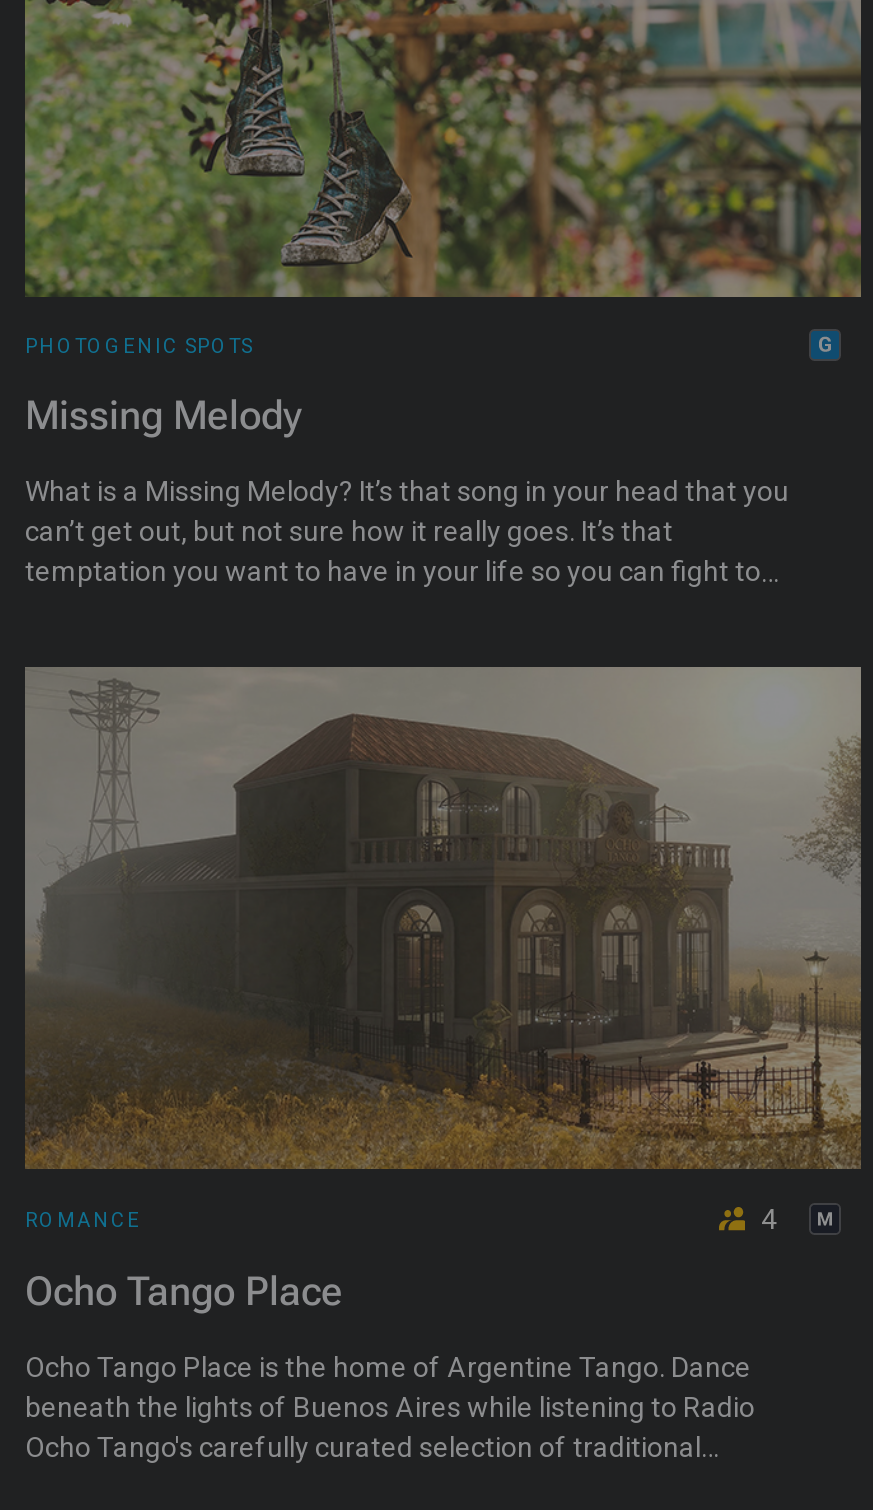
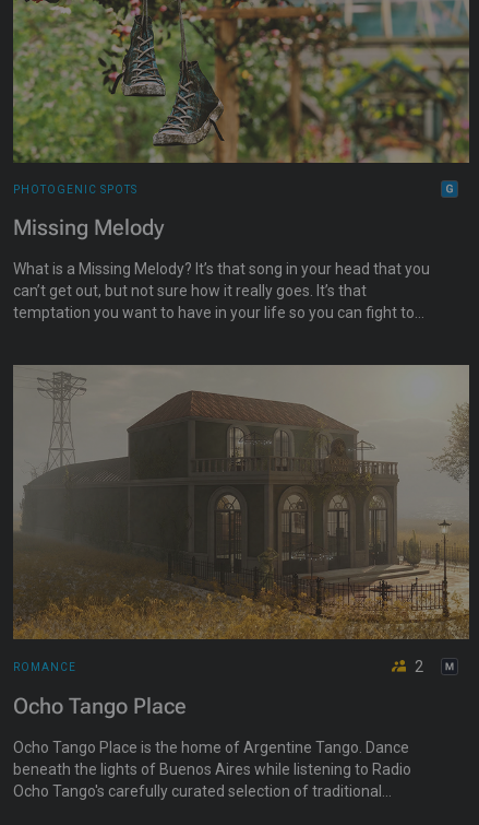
- 4
+ 2
